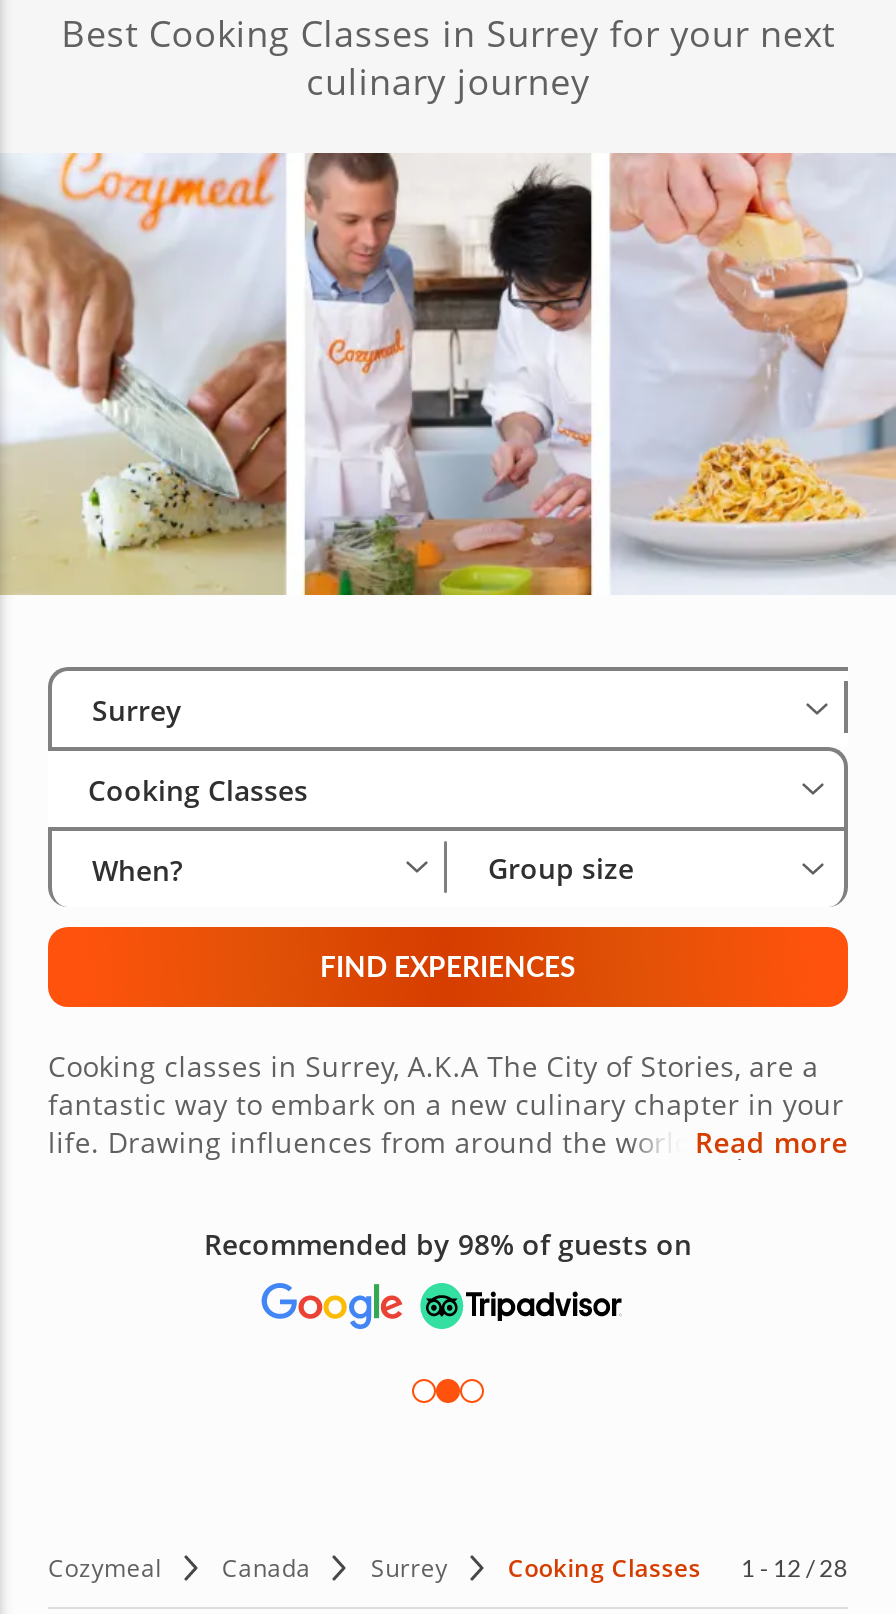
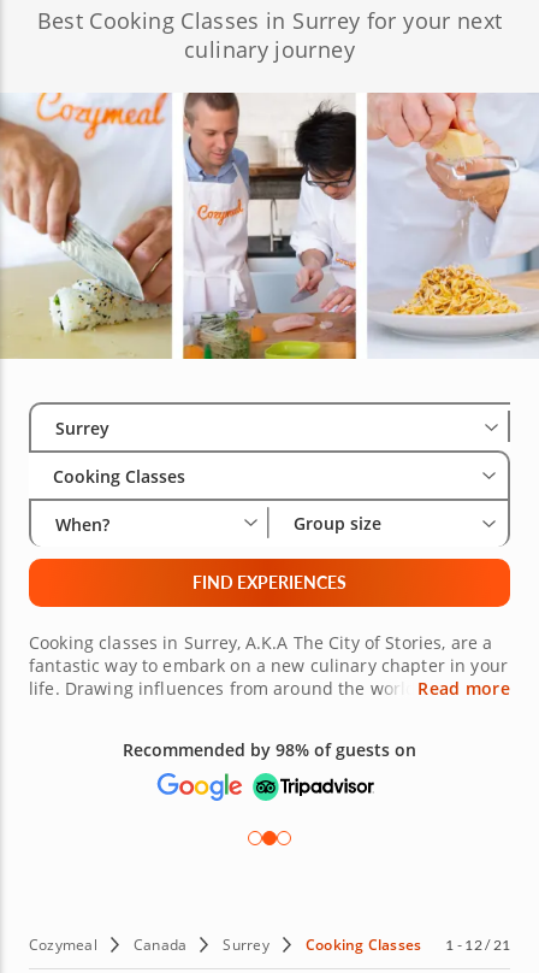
- Cozymeal Canada Surrey Cooking Classes 1 - 12 / 28
+ Cozymeal Canada Surrey Cooking Classes 1 - 12 / 21
